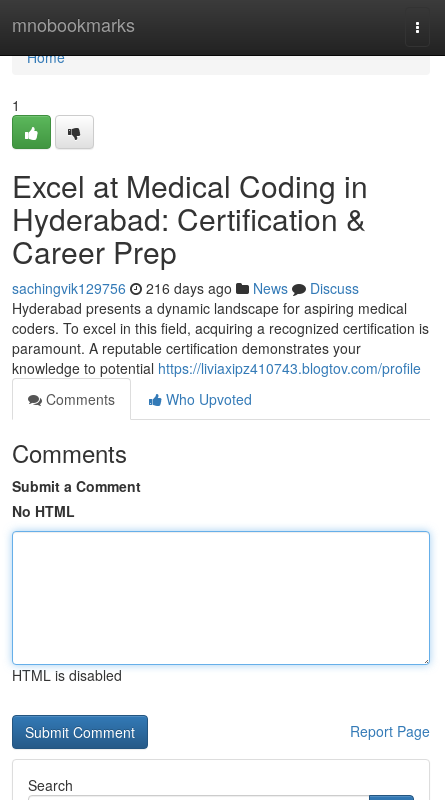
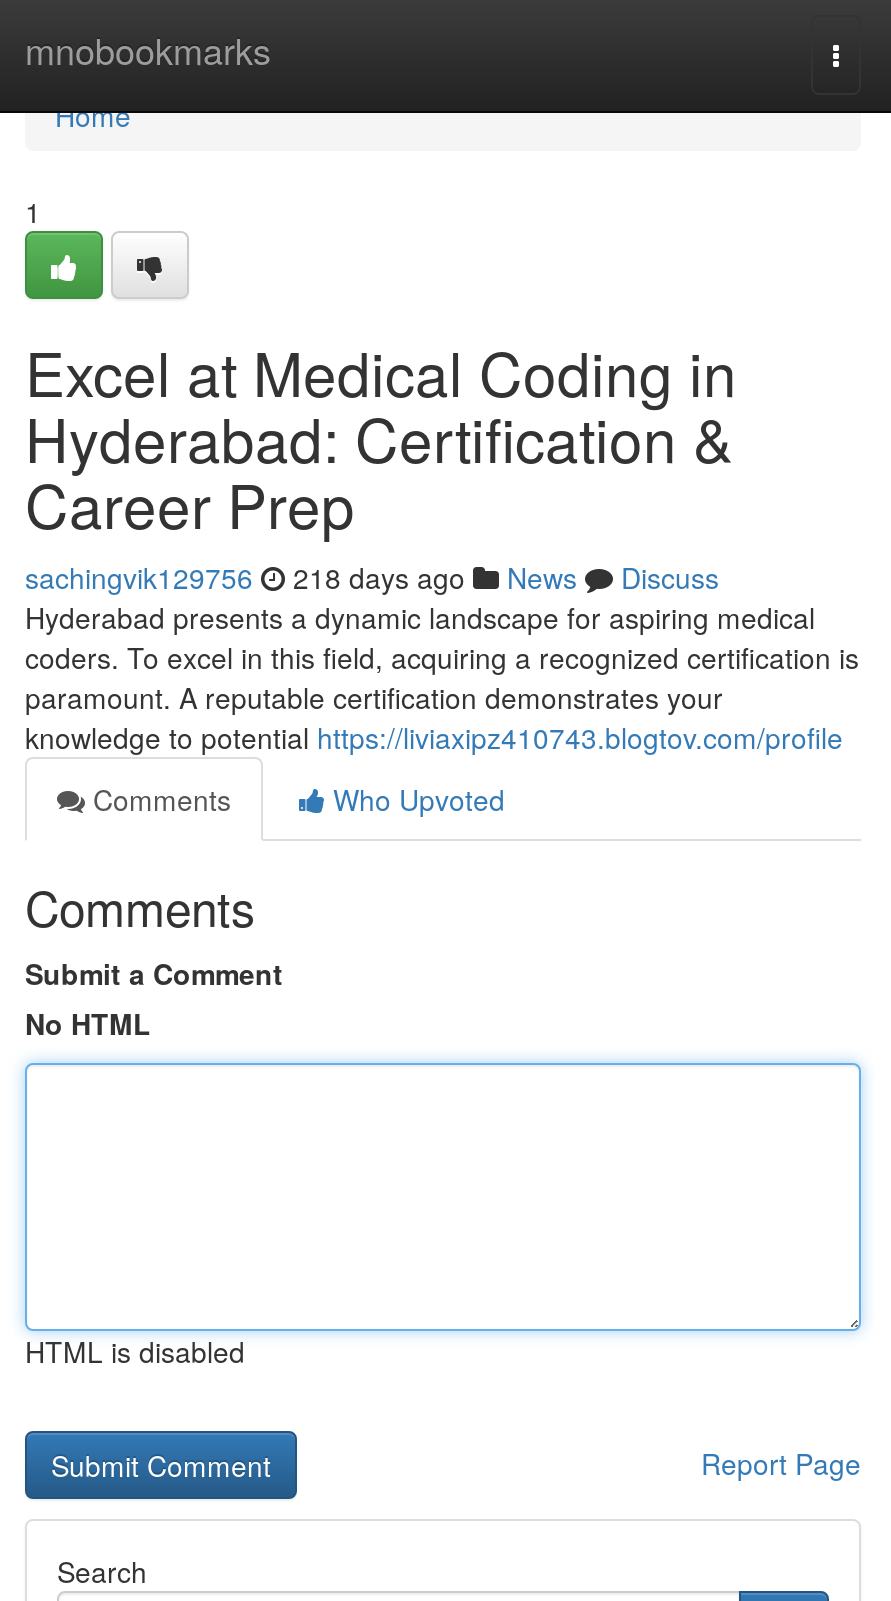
- sachingvik129756 216 days ago News Discuss
+ sachingvik129756 218 days ago News Discuss
